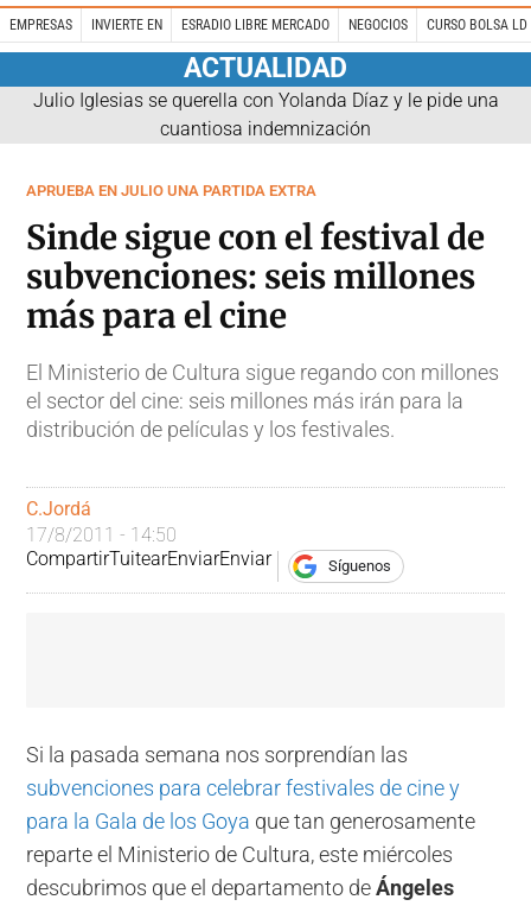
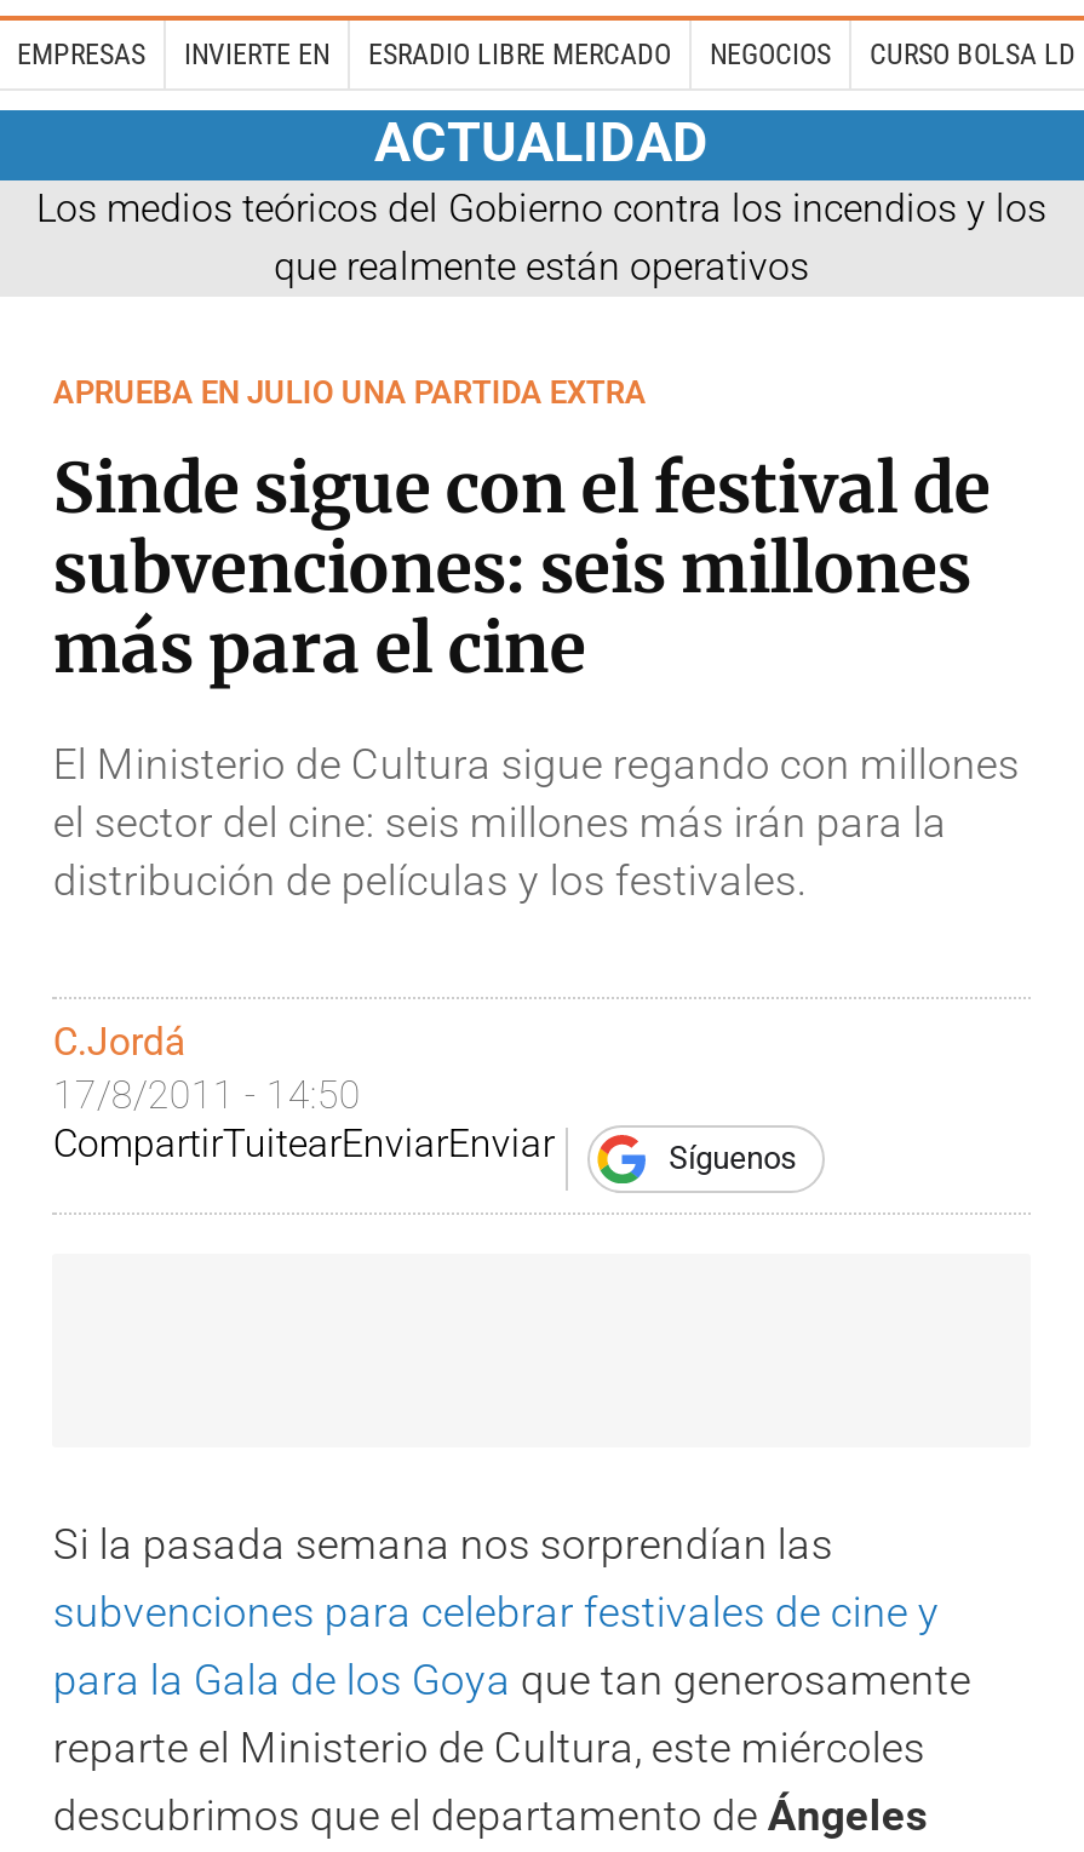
- Julio Iglesias se querella con Yolanda Díaz y le pide una
- cuantiosa indemnización
+ Los medios teóricos del Gobierno contra los incendios y los
+ que realmente están operativos
